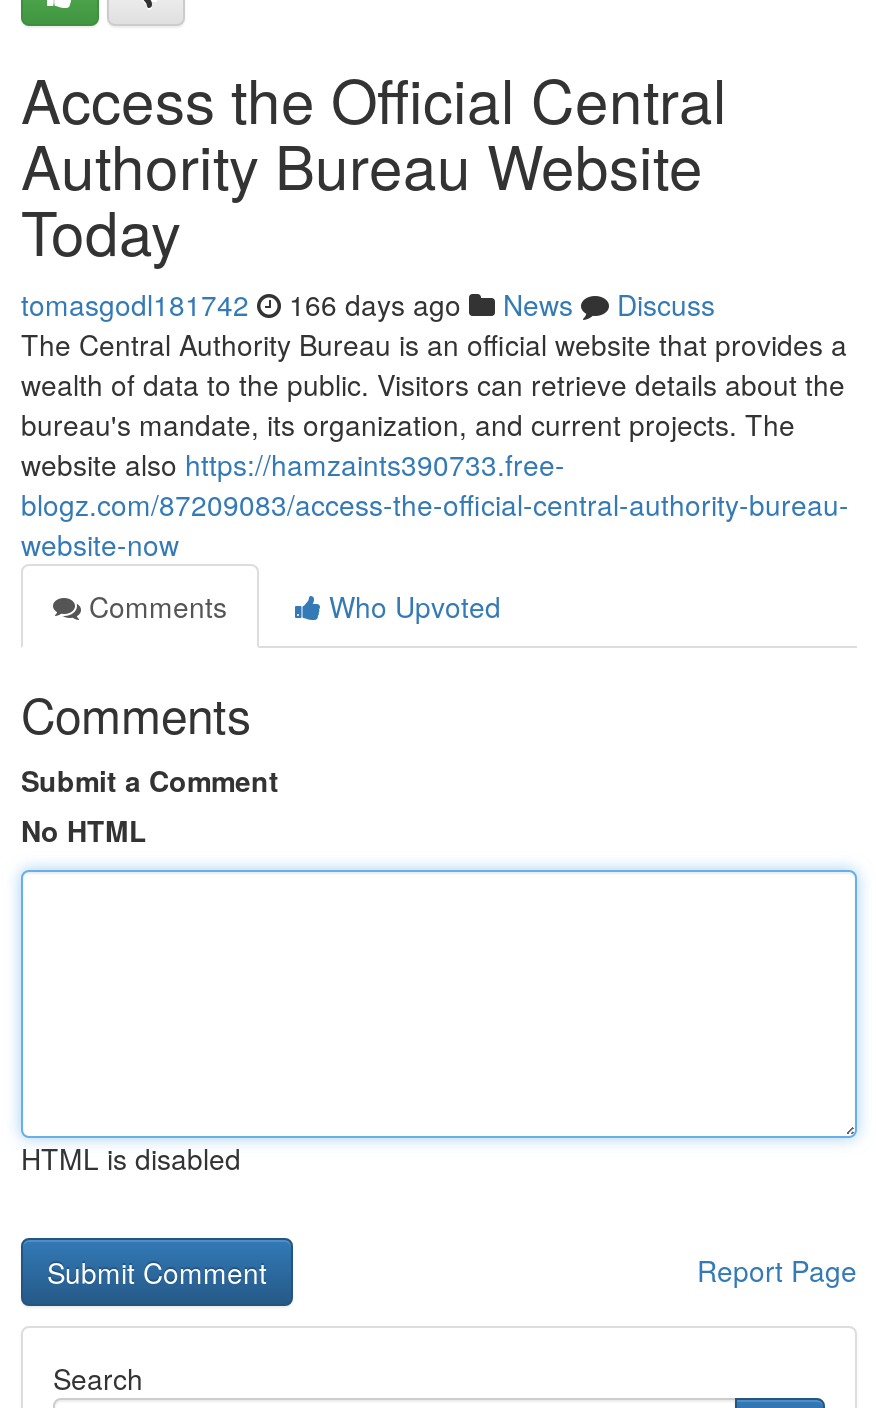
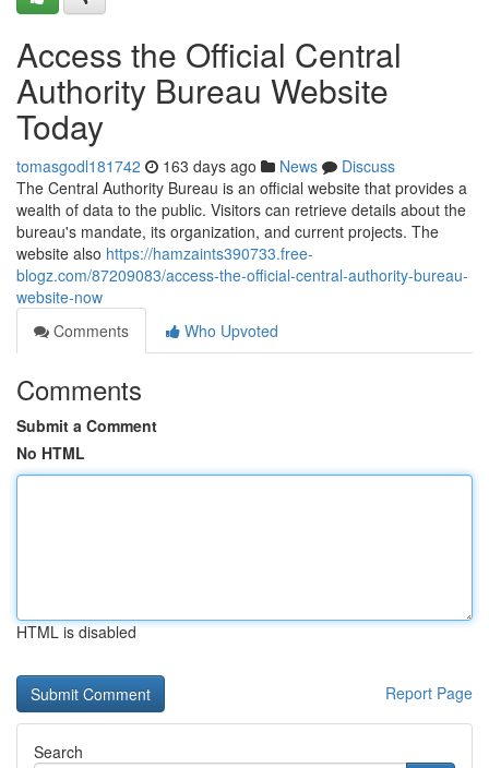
- tomasgodl181742 166 days ago News Discuss
+ tomasgodl181742 163 days ago News Discuss
